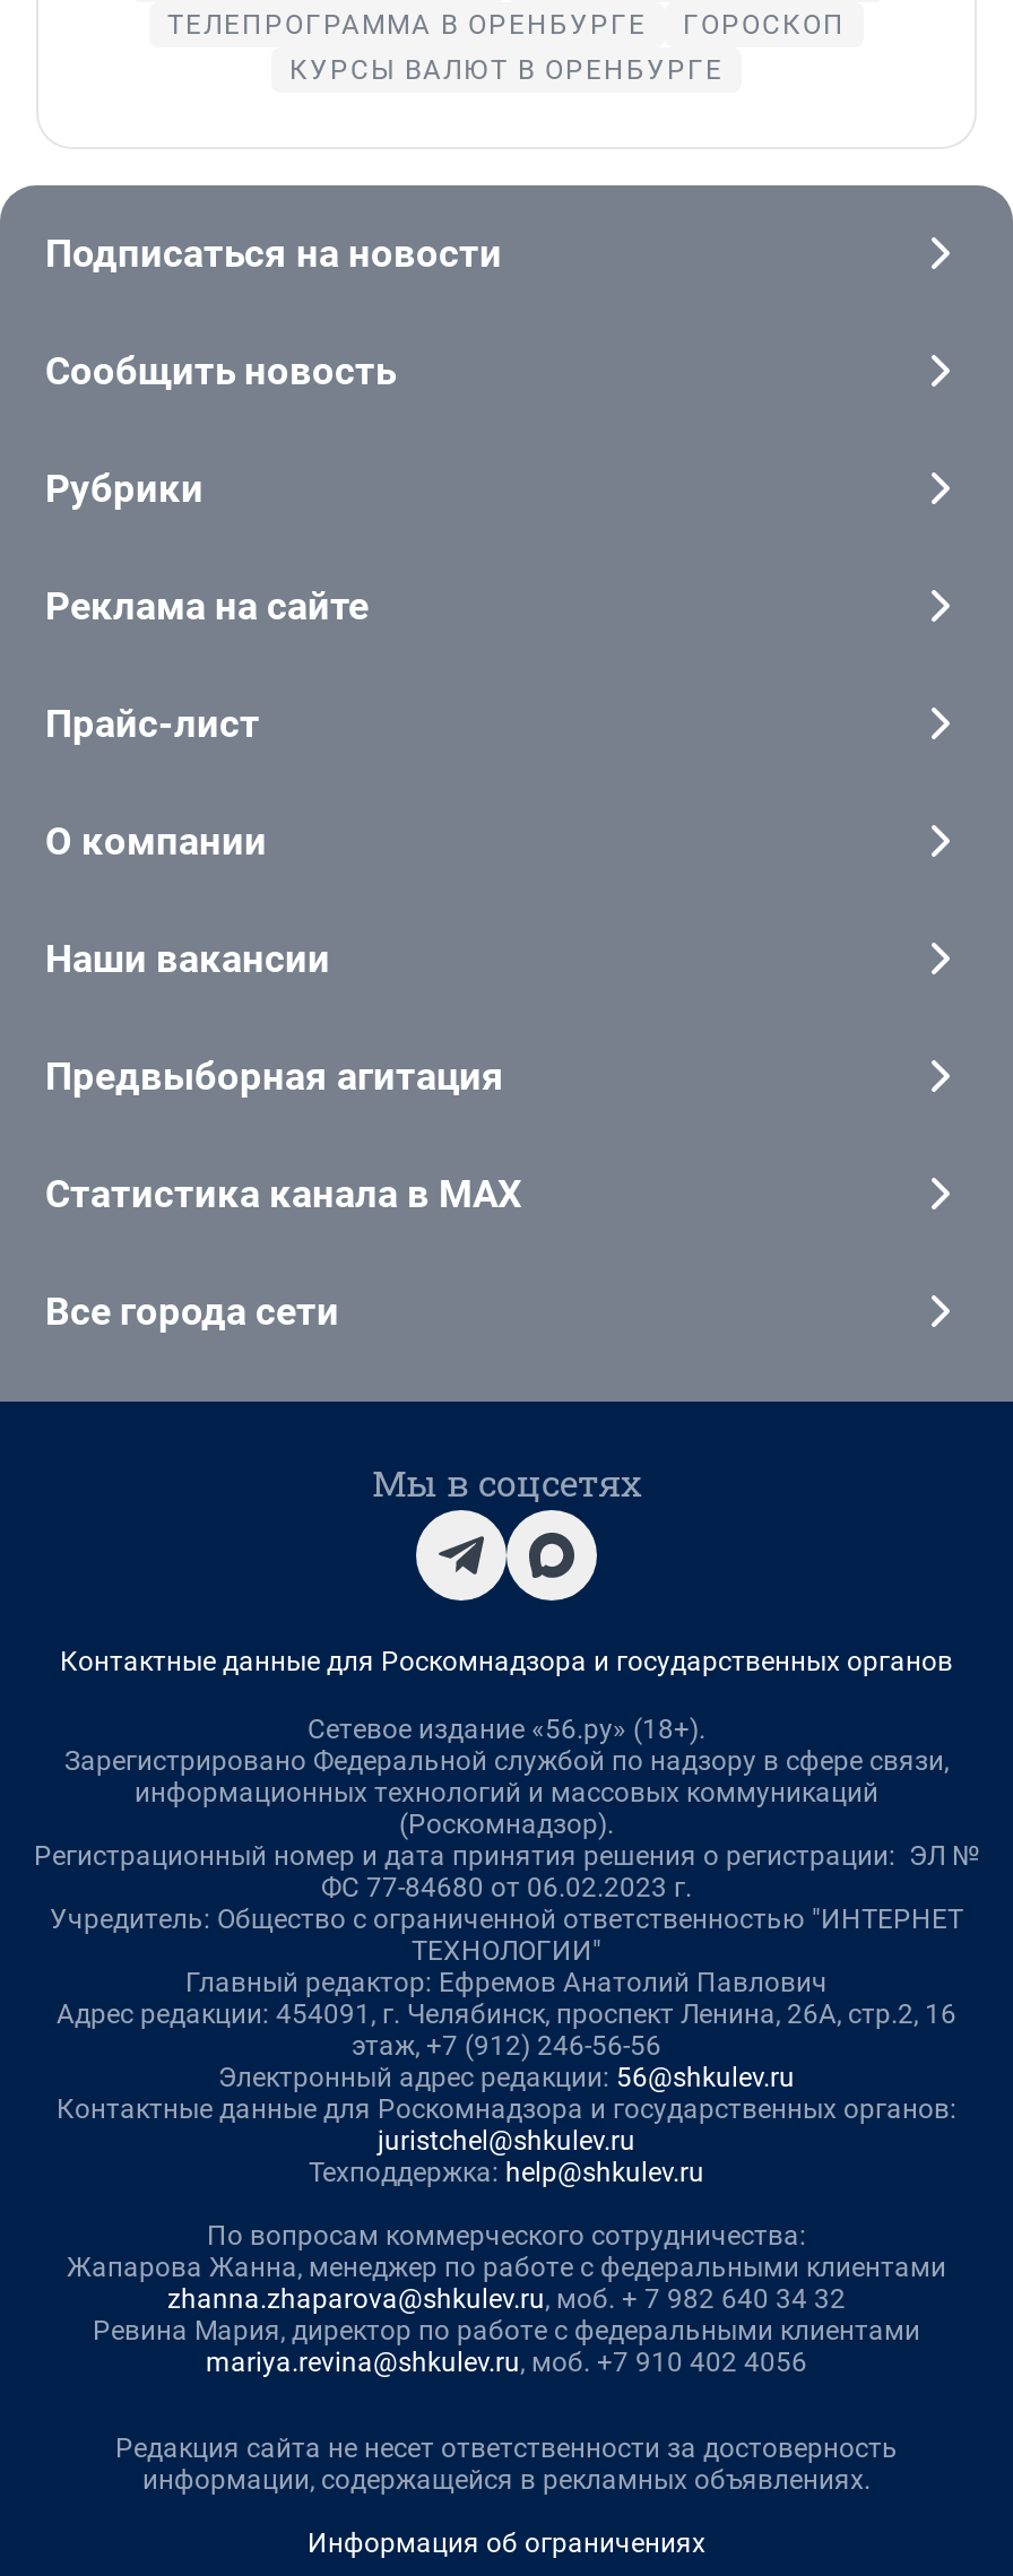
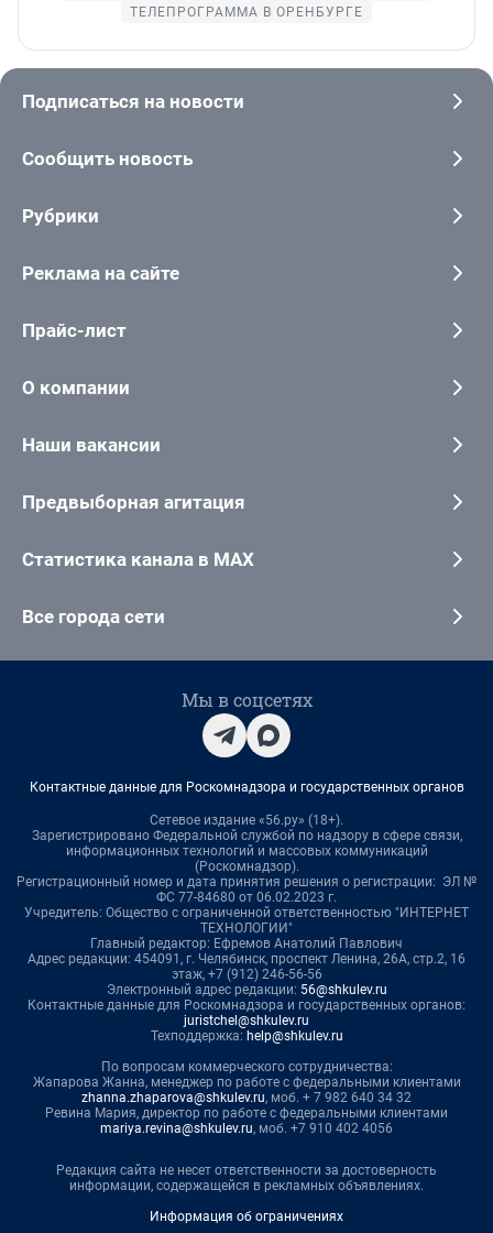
- ГОРОСКОП
- КУРСЫ ВАЛЮТ В ОРЕНБУРГЕ
